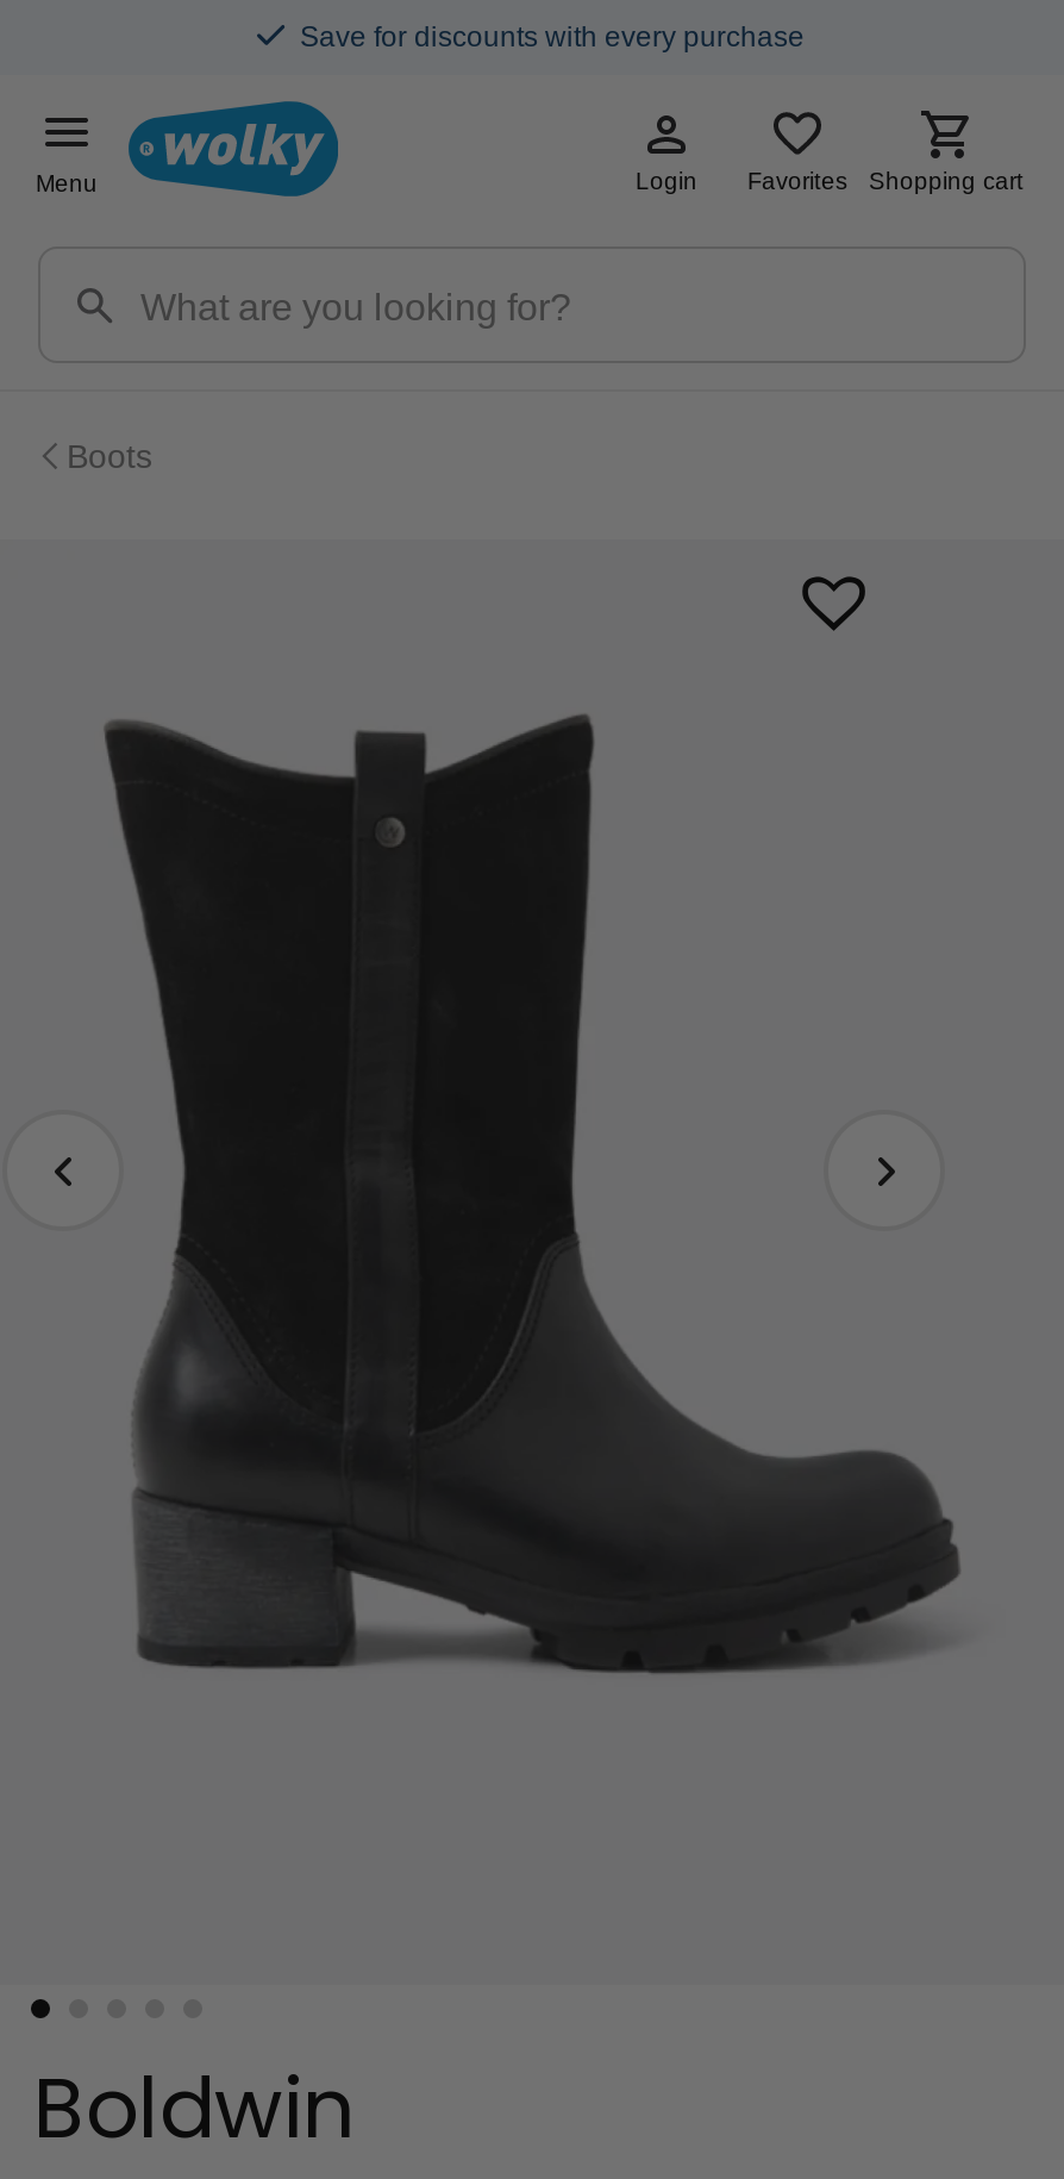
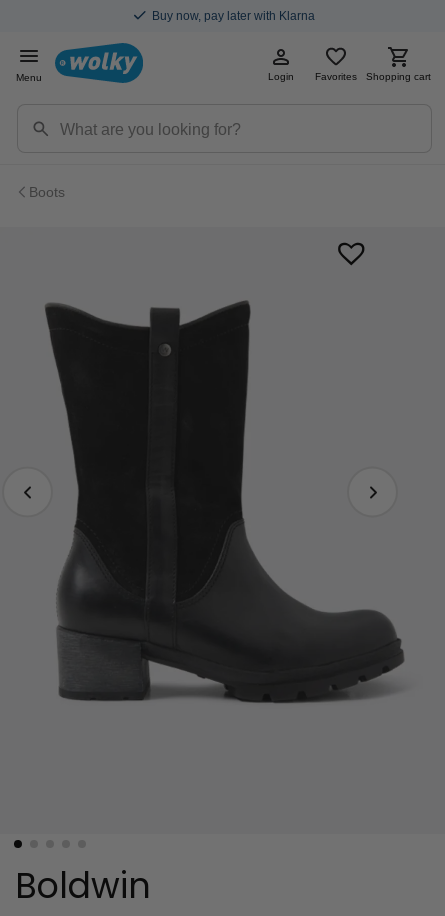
- Save for discounts with every purchase
+ Buy now, pay later with Klarna
